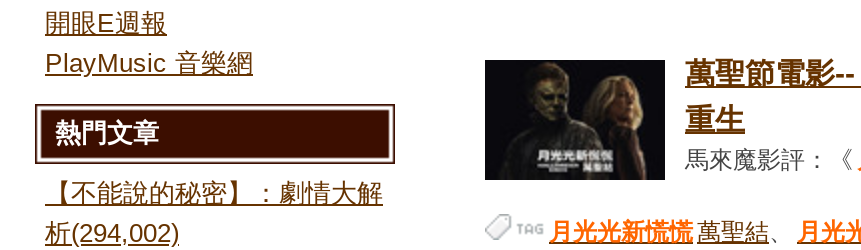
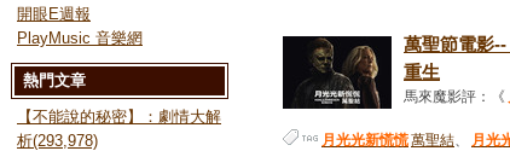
- 析(294,002)
+ 析(293,978)
